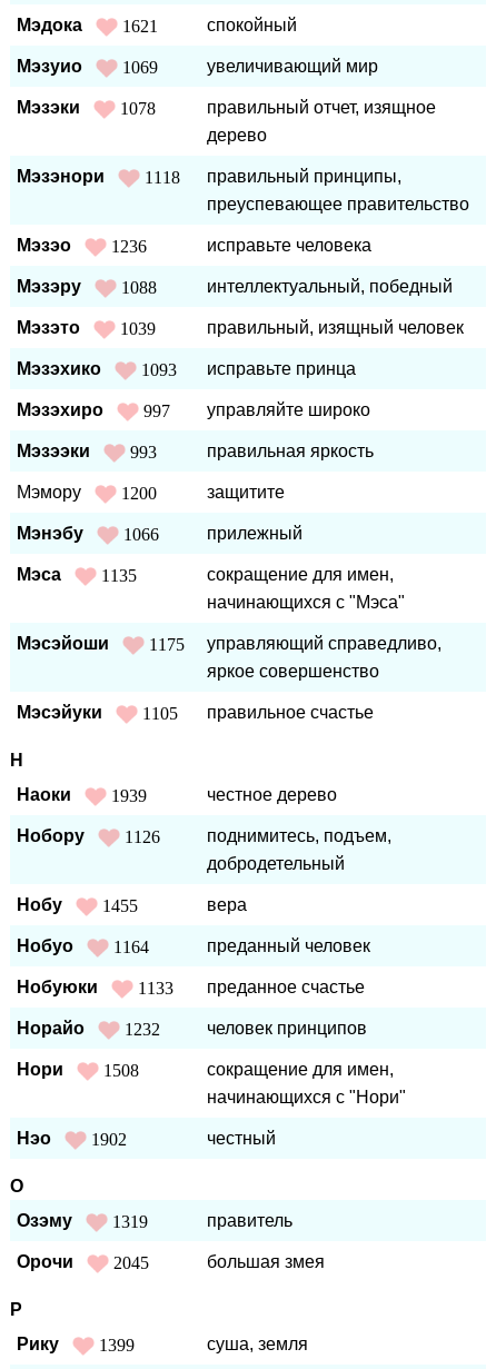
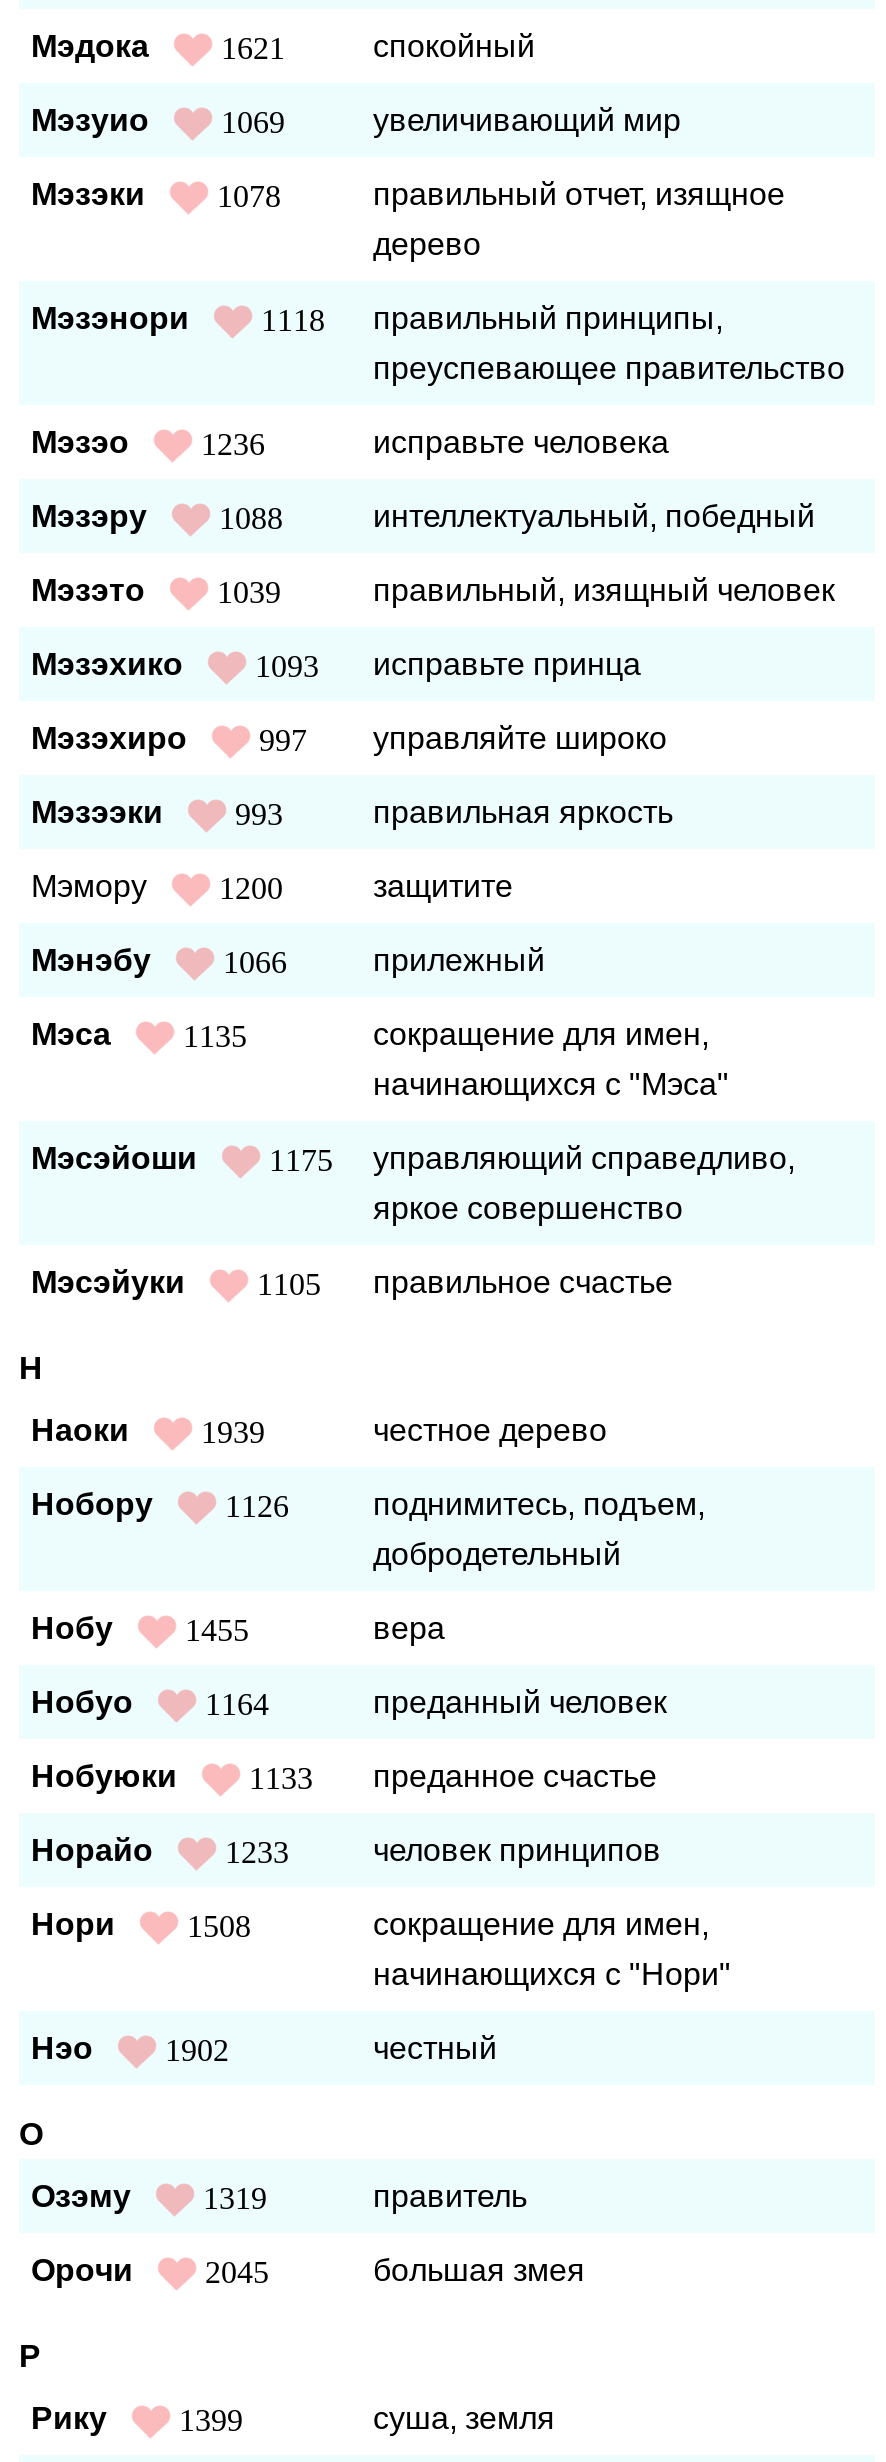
- 1232
+ 1233
